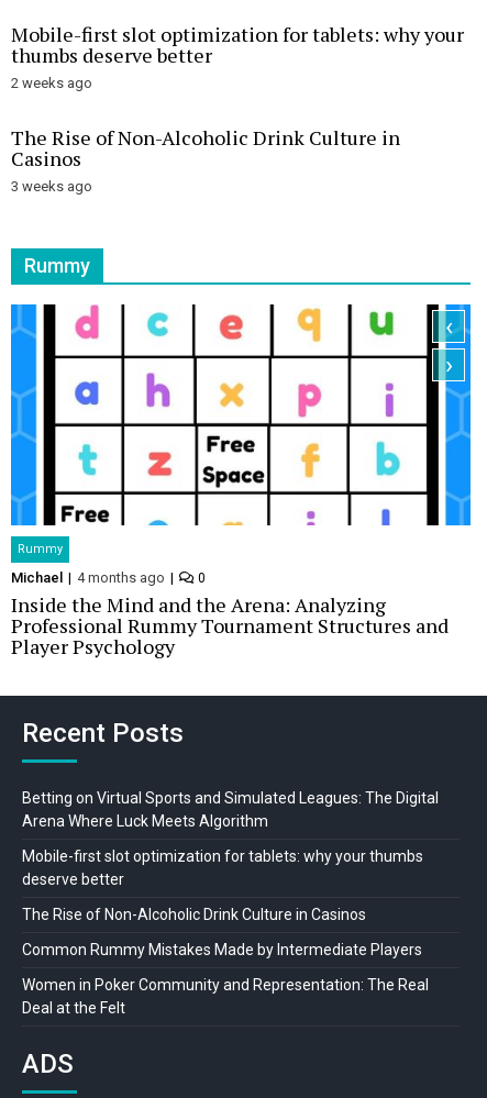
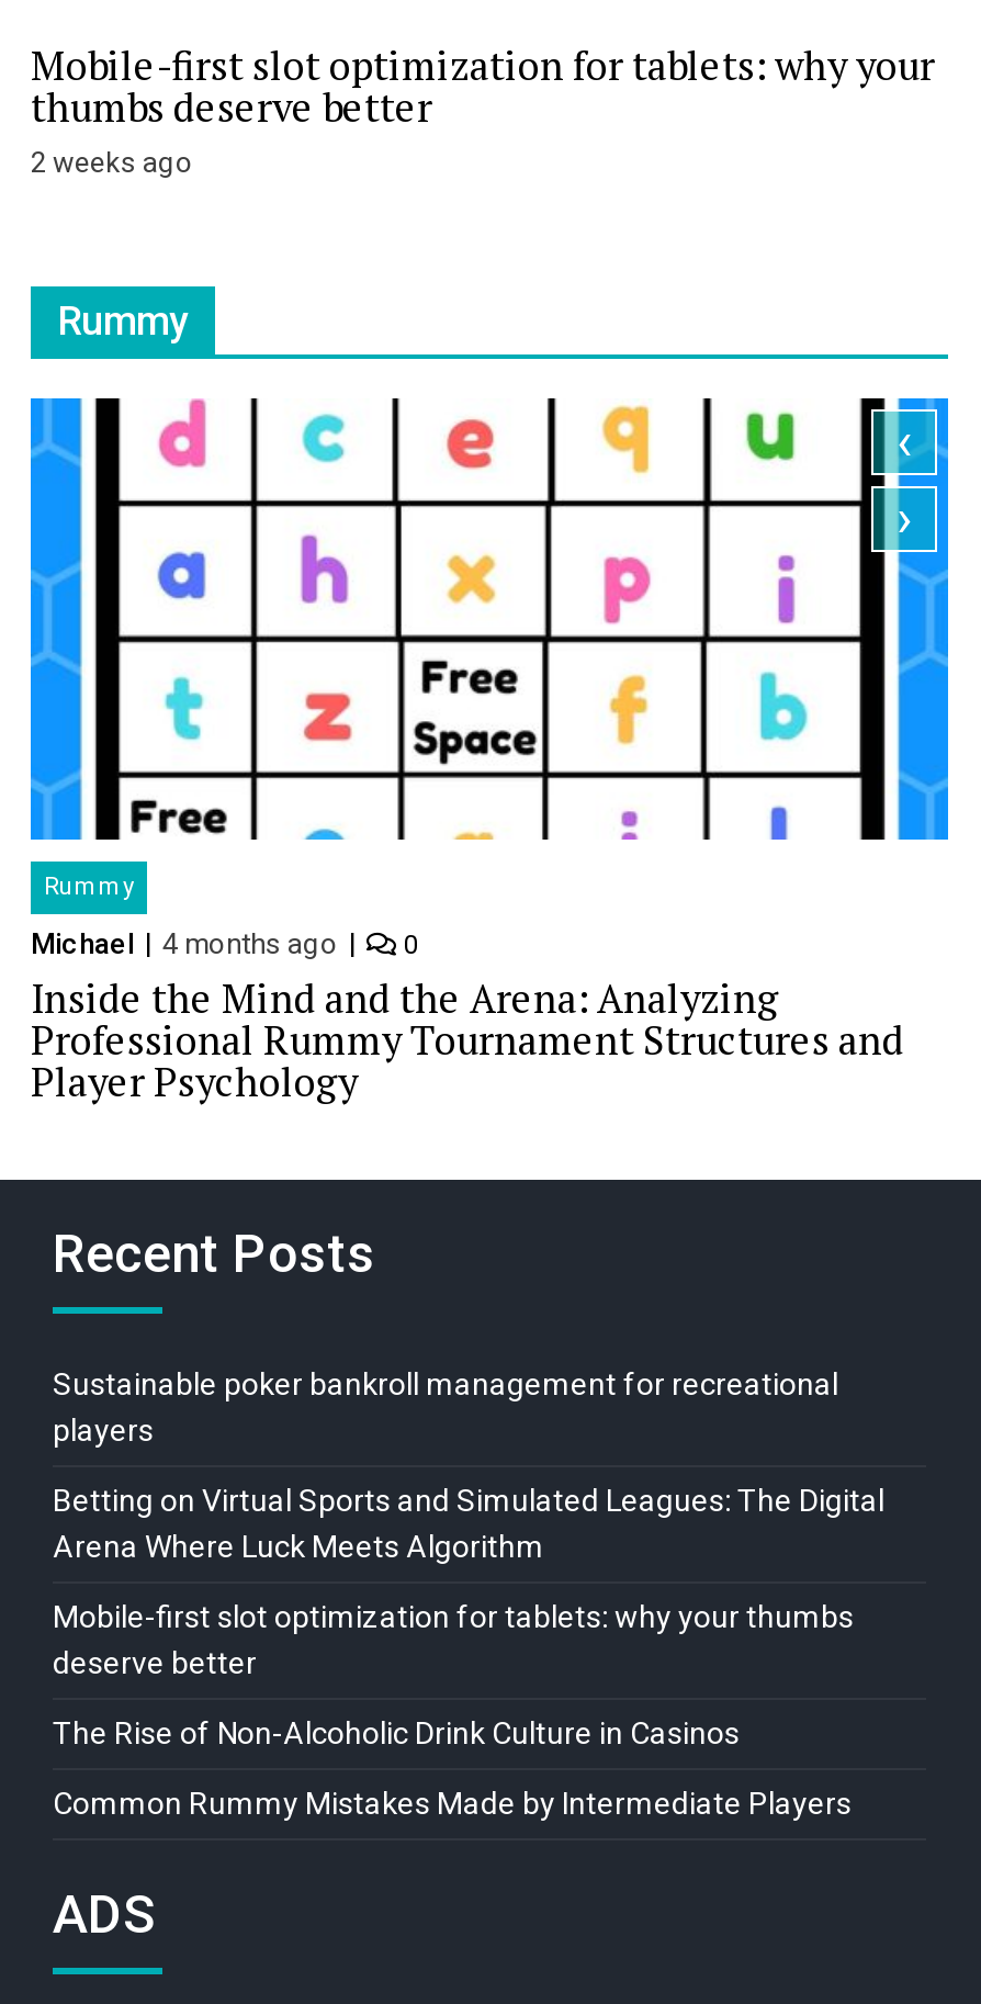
- The Rise of Non-Alcoholic Drink Culture in
- Casinos
- 3 weeks ago

+ Sustainable poker bankroll management for recreational
+ players

- Women in Poker Community and Representation: The Real
- Deal at the Felt
